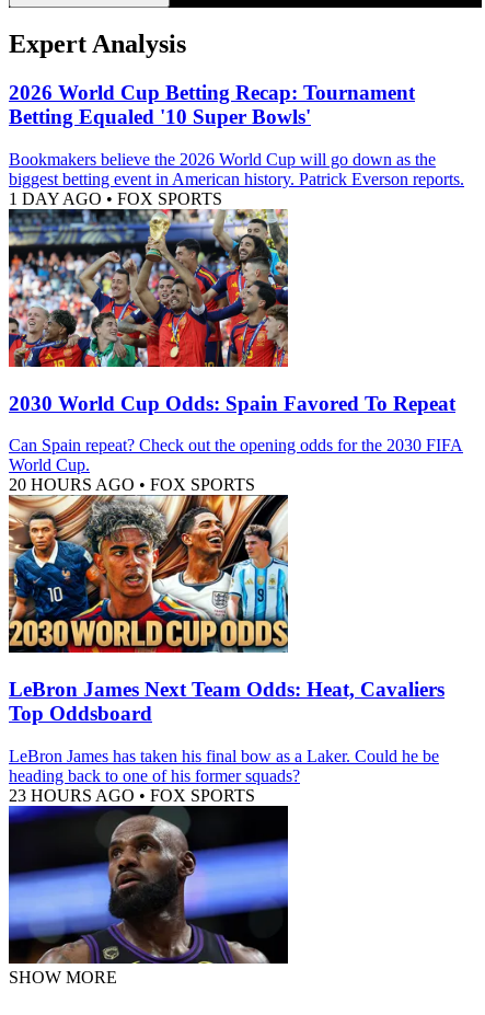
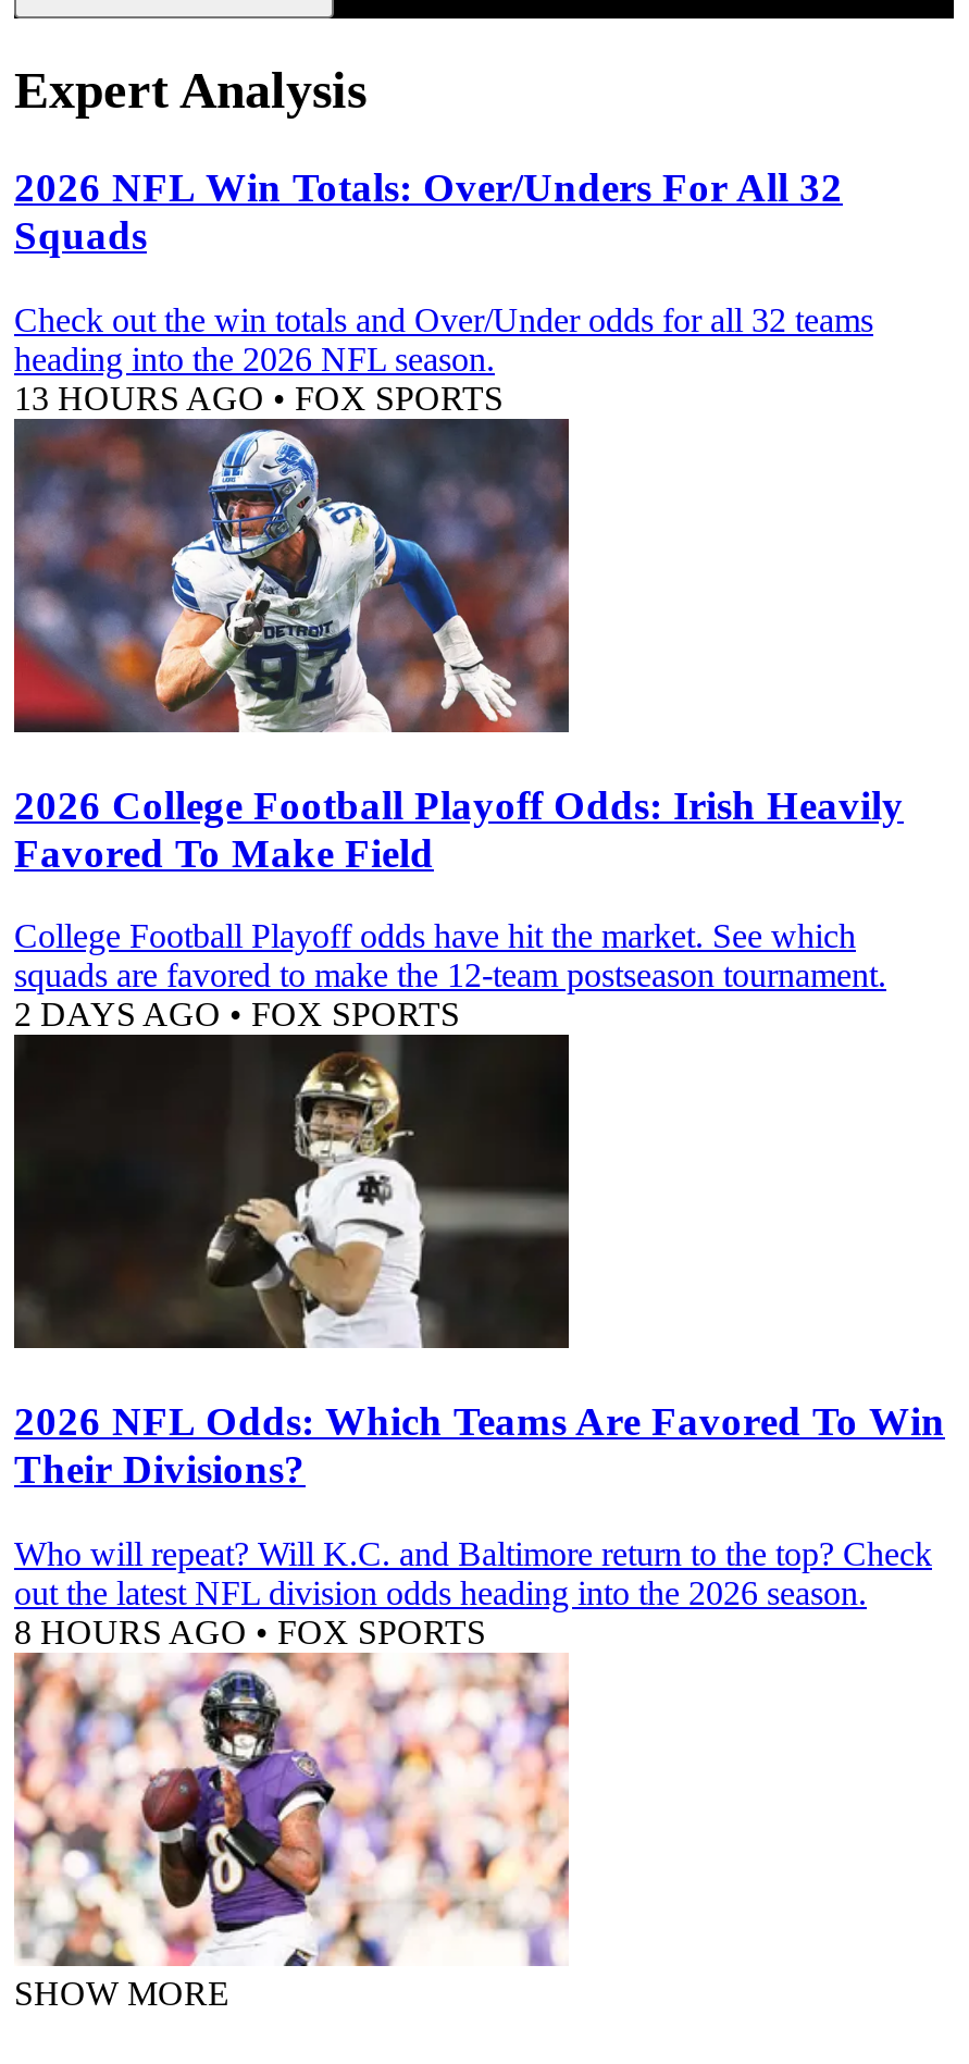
- 2026 World Cup Betting Recap: Tournament
- Betting Equaled '10 Super Bowls'
+ 2026 NFL Win Totals: Over/Unders For All 32
+ Squads

- Bookmakers believe the 2026 World Cup will go down as the
- biggest betting event in American history. Patrick Everson reports.
- 1 DAY AGO • FOX SPORTS
+ Check out the win totals and Over/Under odds for all 32 teams
+ heading into the 2026 NFL season.
+ 13 HOURS AGO • FOX SPORTS

- [image]
- 2030 World Cup Odds: Spain Favored To Repeat
+ [image]
+ 2026 College Football Playoff Odds: Irish Heavily
+ Favored To Make Field

- Can Spain repeat? Check out the opening odds for the 2030 FIFA
- World Cup.
- 20 HOURS AGO • FOX SPORTS
+ College Football Playoff odds have hit the market. See which
+ squads are favored to make the 12-team postseason tournament.
+ 2 DAYS AGO • FOX SPORTS

- [image]
- LeBron James Next Team Odds: Heat, Cavaliers
- Top Oddsboard
+ [image]
+ 2026 NFL Odds: Which Teams Are Favored To Win
+ Their Divisions?

- LeBron James has taken his final bow as a Laker. Could he be
- heading back to one of his former squads?
- 23 HOURS AGO • FOX SPORTS
+ Who will repeat? Will K.C. and Baltimore return to the top? Check
+ out the latest NFL division odds heading into the 2026 season.
+ 8 HOURS AGO • FOX SPORTS

- [image]
+ [image]
